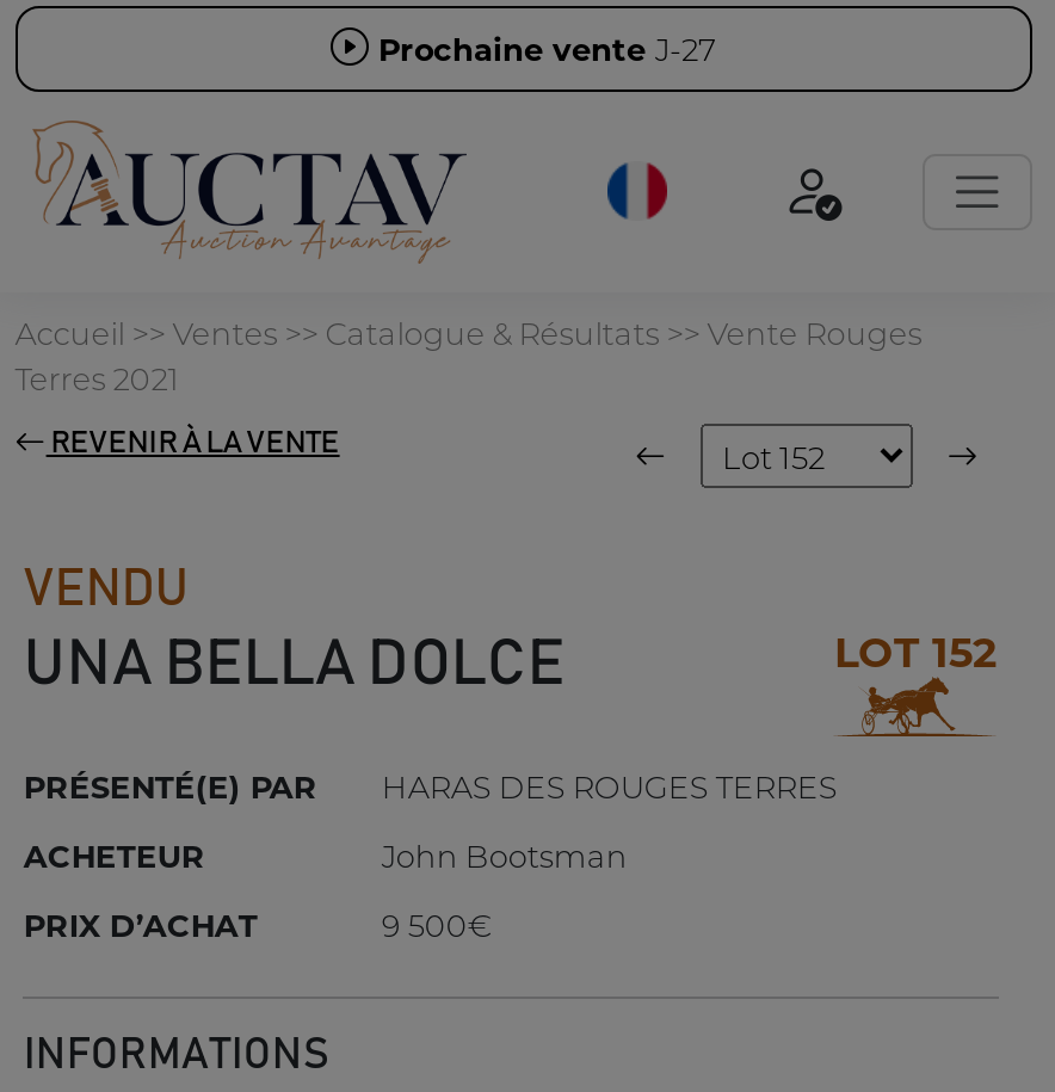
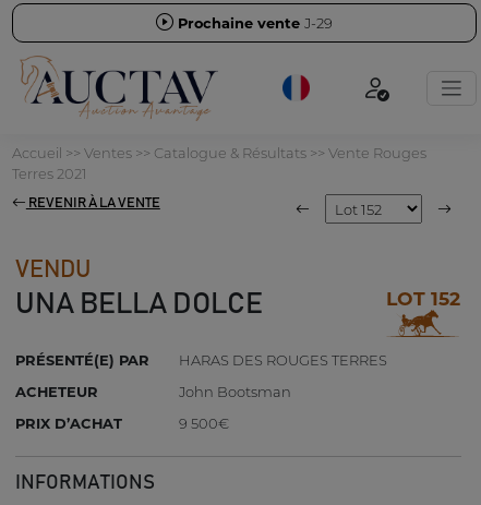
- Prochaine vente J-27
+ Prochaine vente J-29
